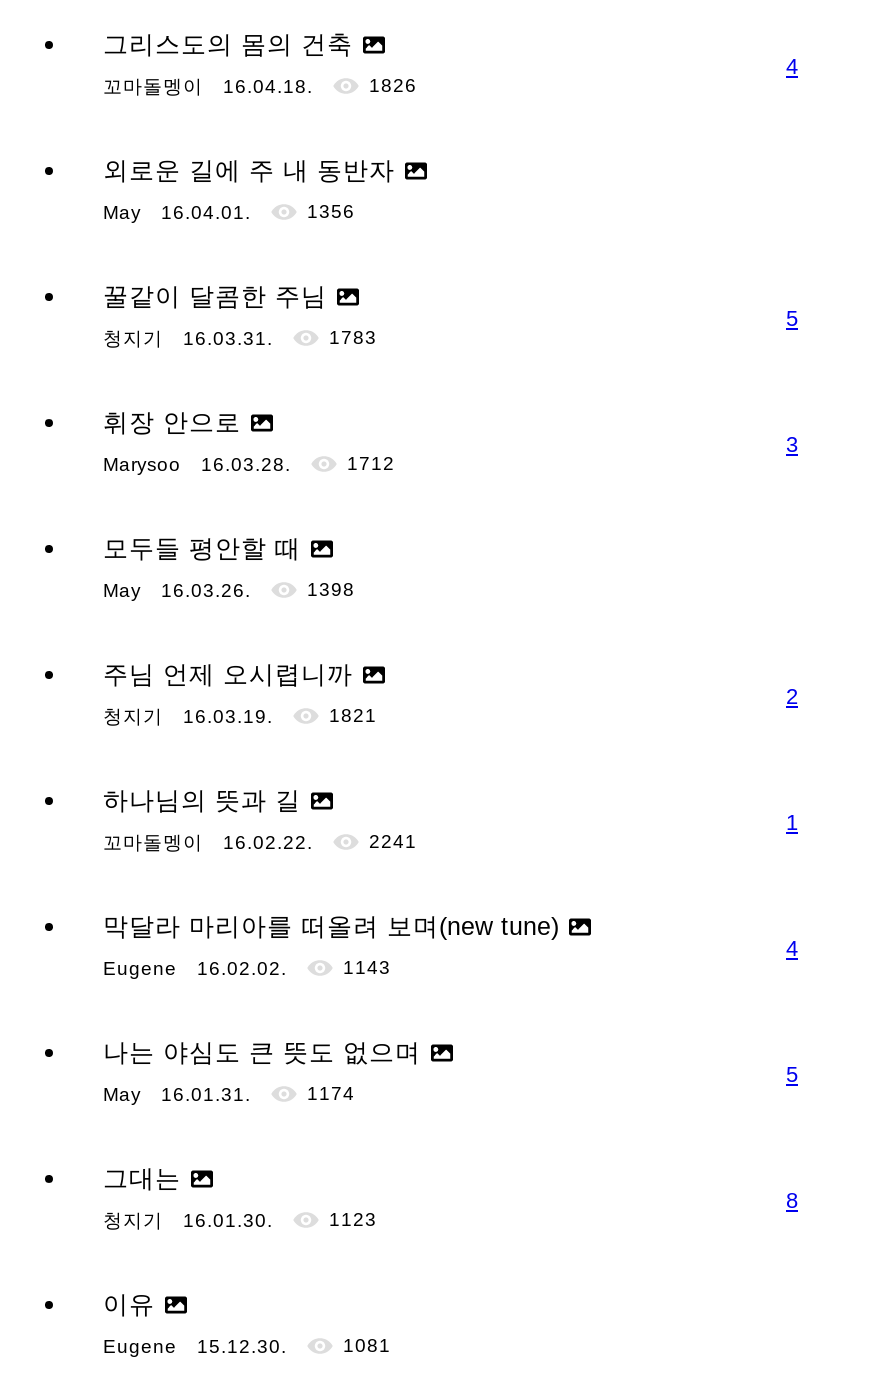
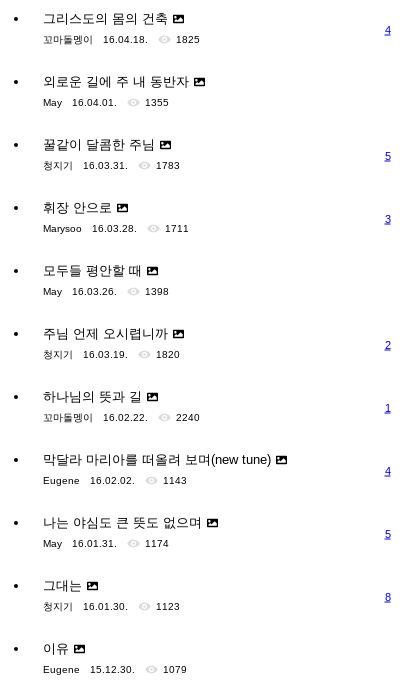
- 1826
+ 1825

- 1356
+ 1355

- 1712
+ 1711

- 1821
+ 1820

- 2241
+ 2240

- 1081
+ 1079
